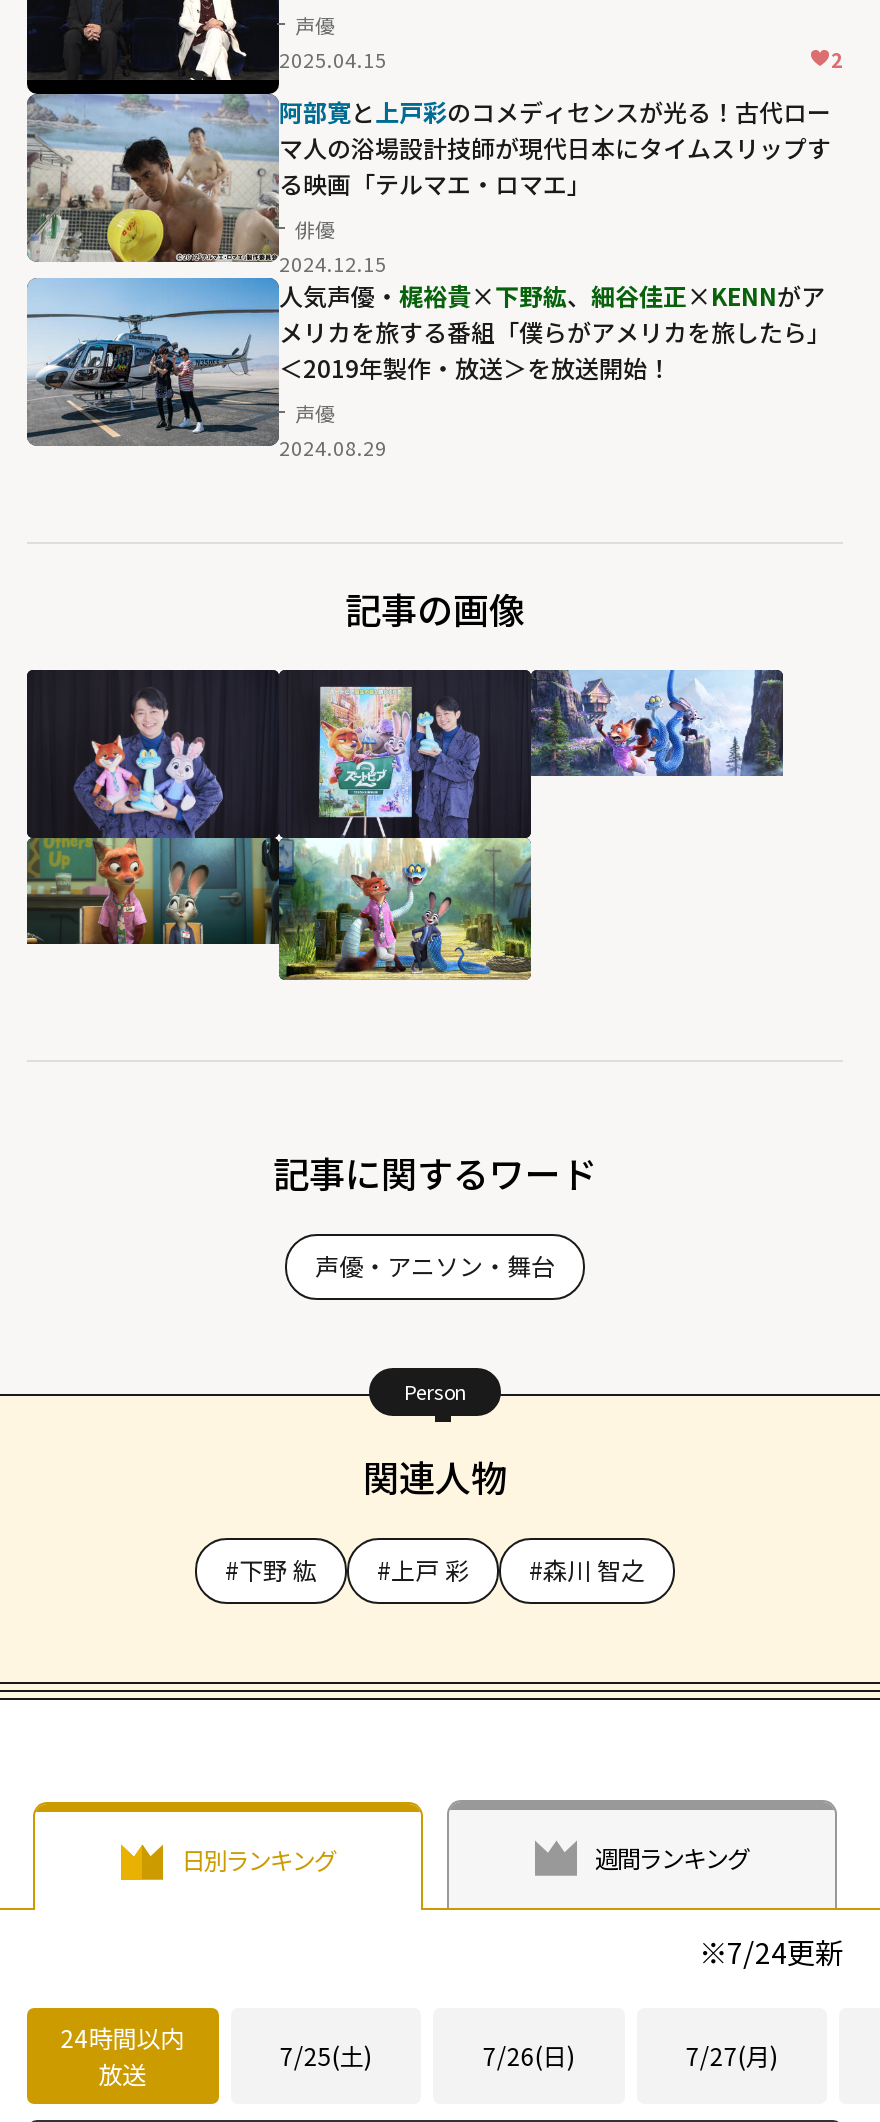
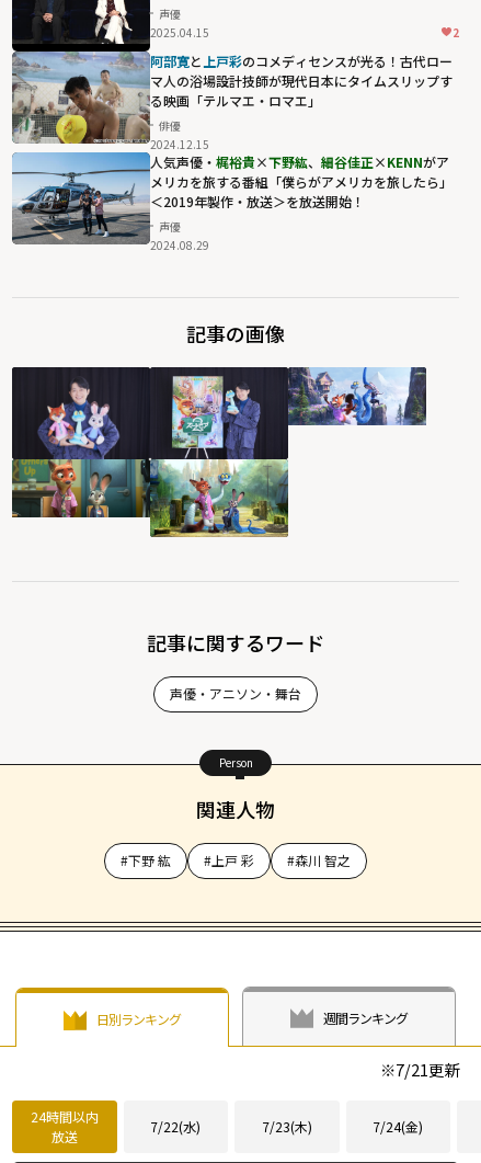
- ※7/24更新
+ ※7/21更新

- 7/25(土)
- 7/26(日)
- 7/27(月)
+ 7/22(水)
+ 7/23(木)
+ 7/24(金)
